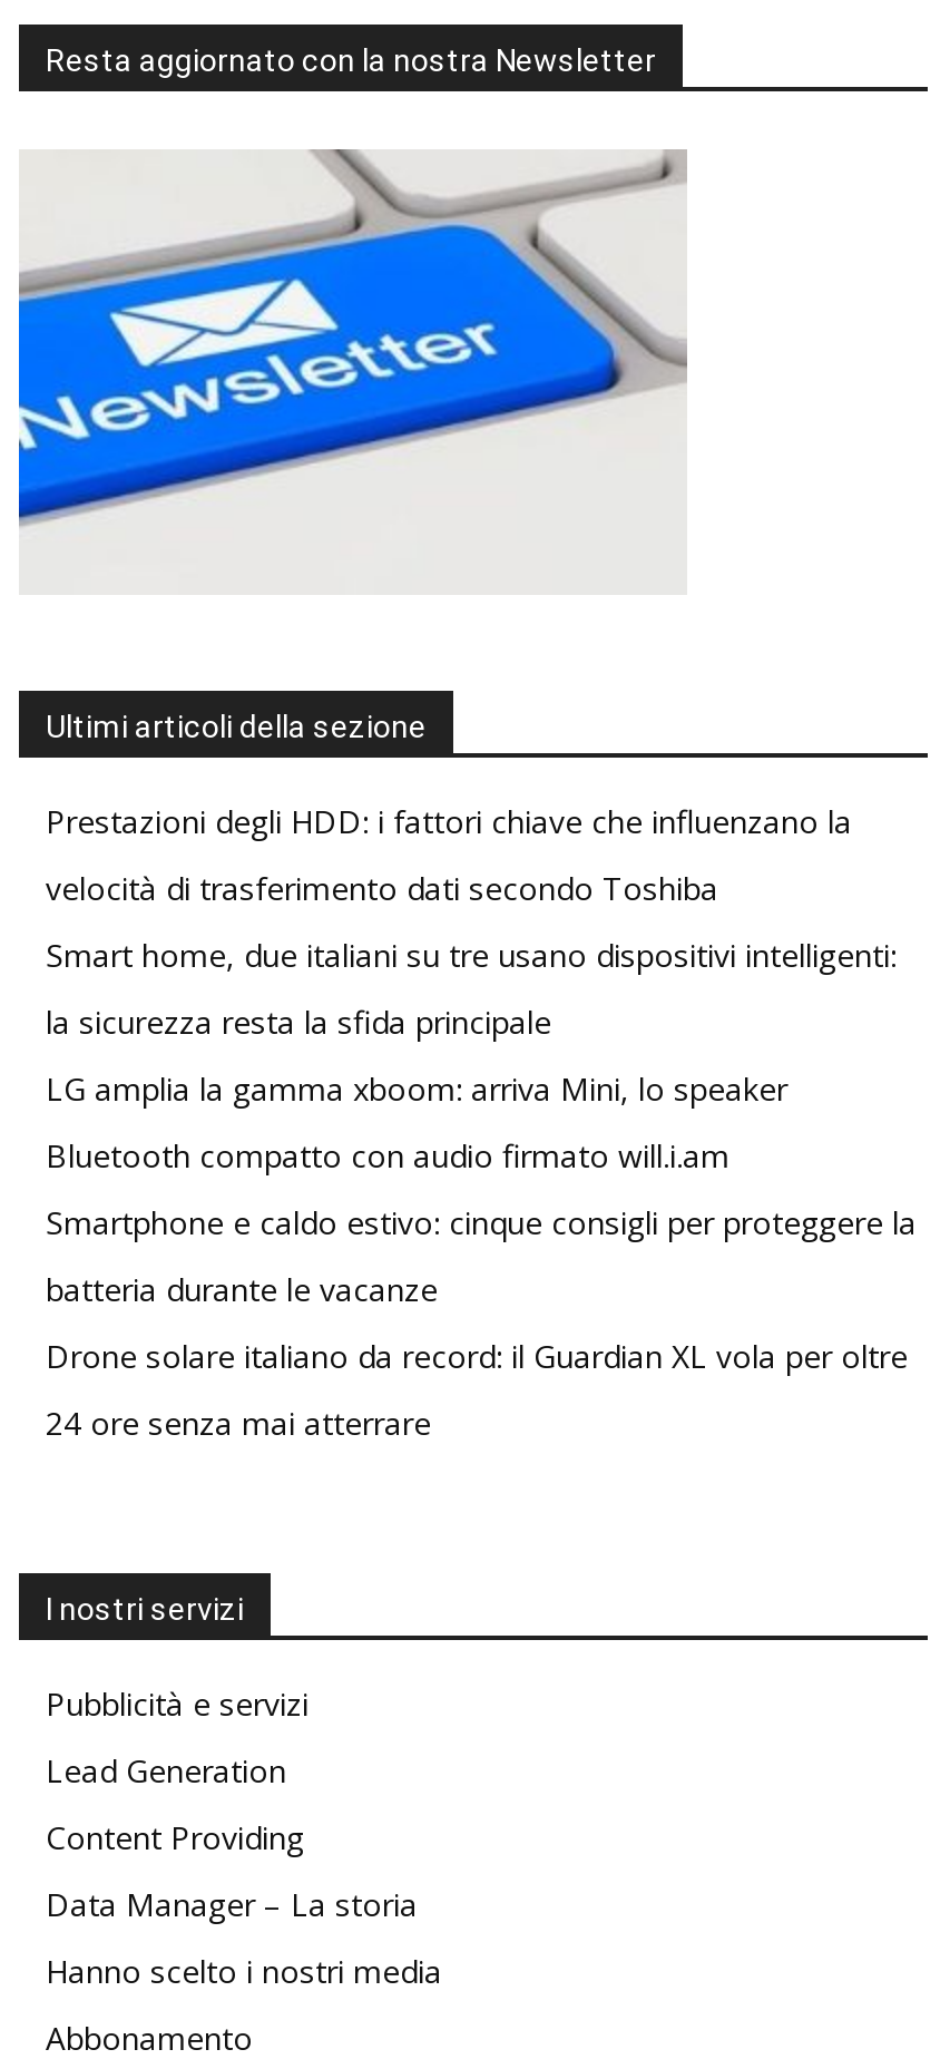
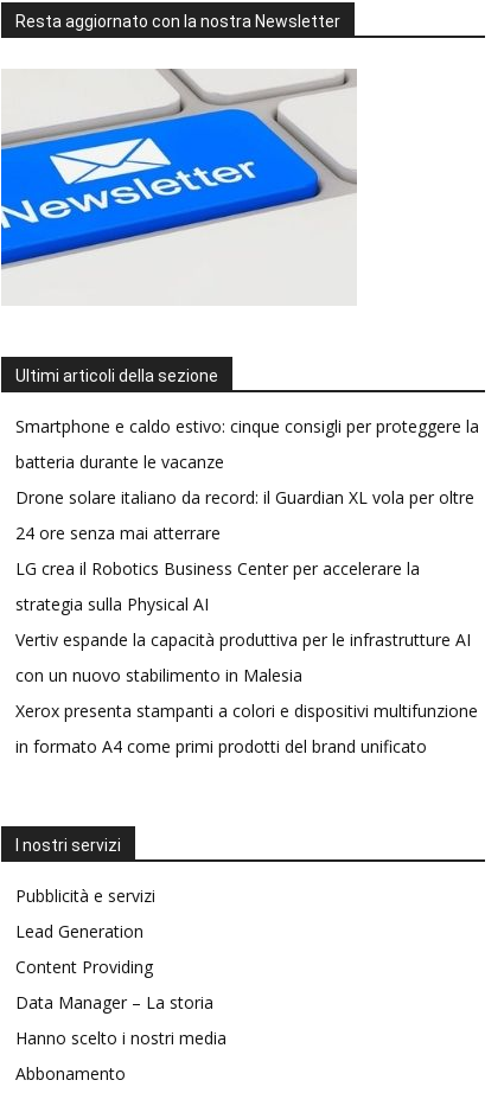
- Prestazioni degli HDD: i fattori chiave che influenzano la
- velocità di trasferimento dati secondo Toshiba
- Smart home, due italiani su tre usano dispositivi intelligenti:
- la sicurezza resta la sfida principale
- LG amplia la gamma xboom: arriva Mini, lo speaker
- Bluetooth compatto con audio firmato will.i.am

moved up: Smartphone e caldo estivo: cinque consigli per proteggere la | batteria durante le vacanze | Drone solare italiano da record: il Guardian XL vola per oltre | 24 ore senza mai atterrare

+ LG crea il Robotics Business Center per accelerare la
+ strategia sulla Physical AI
+ Vertiv espande la capacità produttiva per le infrastrutture AI
+ con un nuovo stabilimento in Malesia
+ Xerox presenta stampanti a colori e dispositivi multifunzione
+ in formato A4 come primi prodotti del brand unificato
